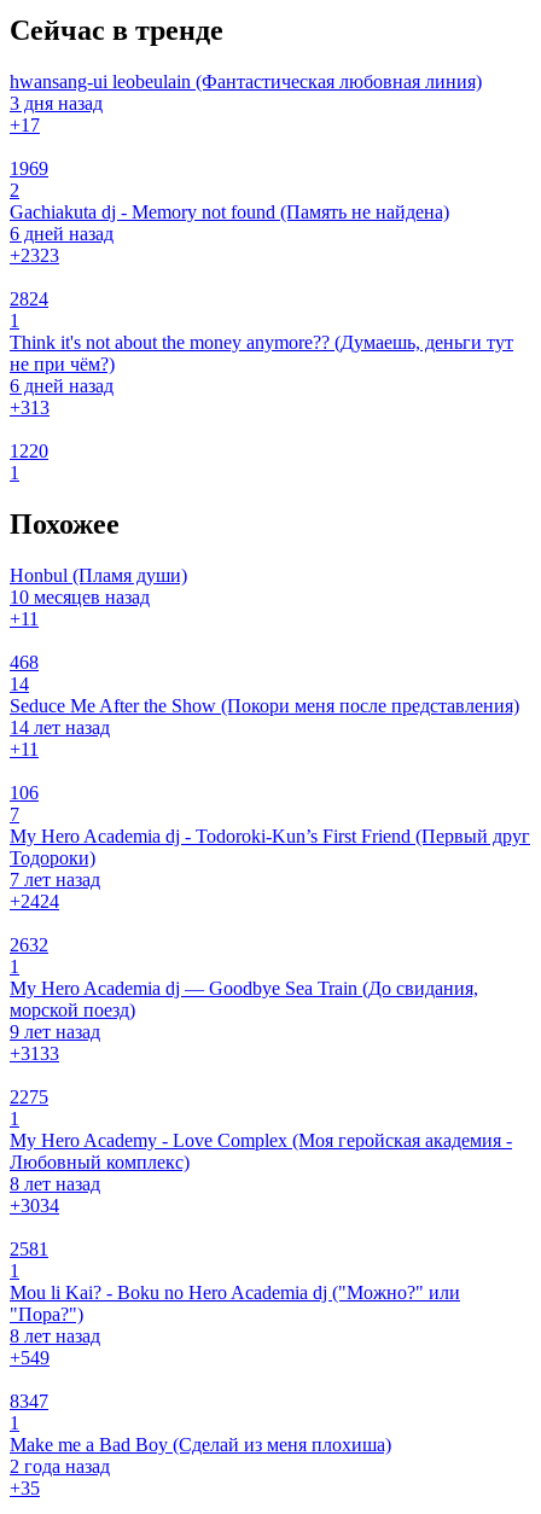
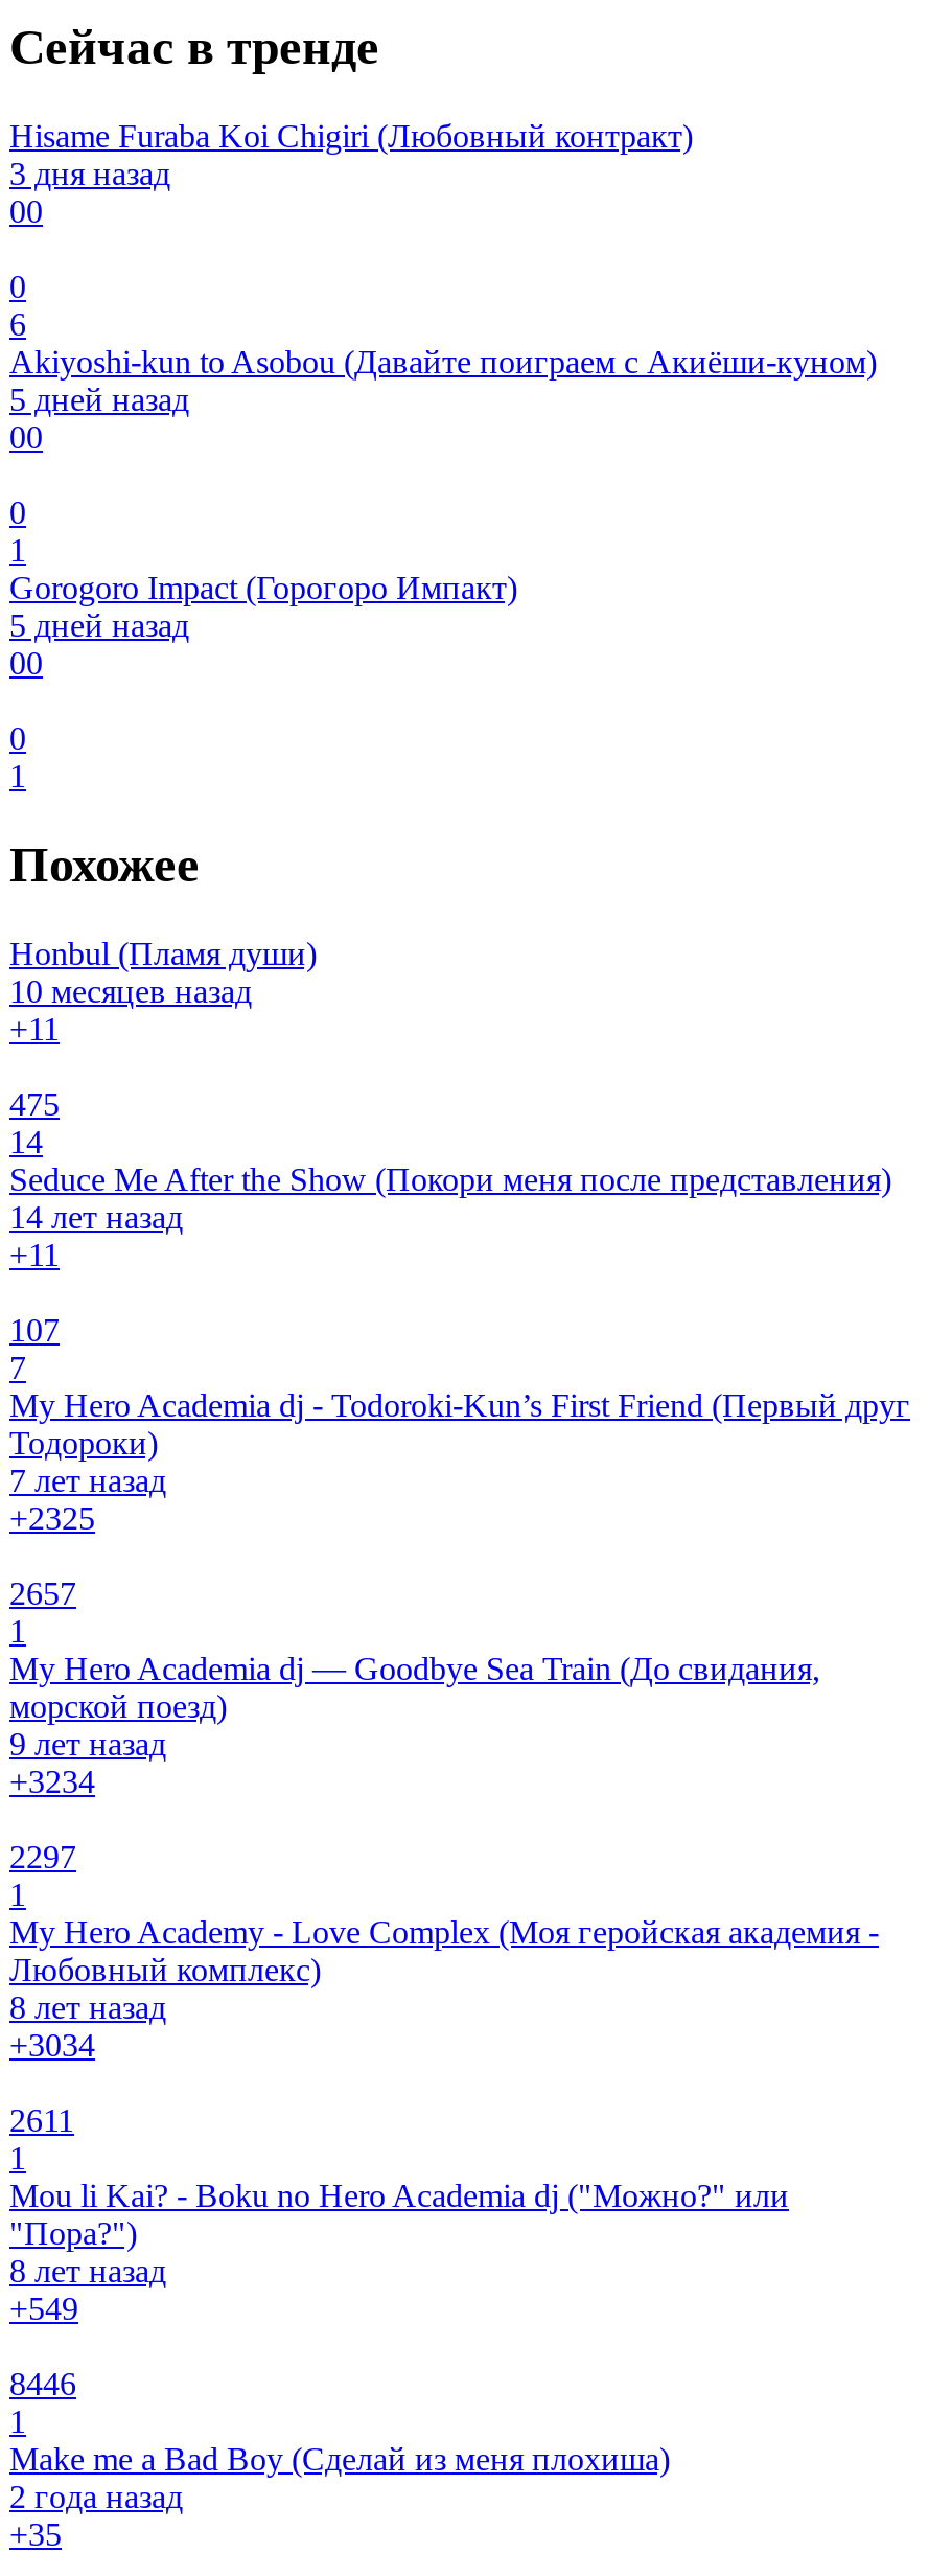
- hwansang-ui leobeulain (Фантастическая любовная линия)
+ Hisame Furaba Koi Chigiri (Любовный контракт)

- +17
+ 00

- 1969
- 2
- Gachiakuta dj - Memory not found (Память не найдена)
- 6 дней назад
- +2323
+ 0
+ 6
+ Akiyoshi-kun to Asobou (Давайте поиграем с Акиёши-куном)
+ 5 дней назад
+ 00

- 2824
+ 0

- Think it's not about the money anymore?? (Думаешь, деньги тут
- не при чём?)
- 6 дней назад
- +3 13
+ Gorogoro Impact (Горогоро Импакт)
+ 5 дней назад
+ 00

- 1220
+ 0

- 468
+ 475

- 106
+ 107

- +2424
+ +2325

- 2632
+ 2657

- +3133
+ +3234

- 2275
+ 2297

- 2581
+ 2611

- 8347
+ 8446
